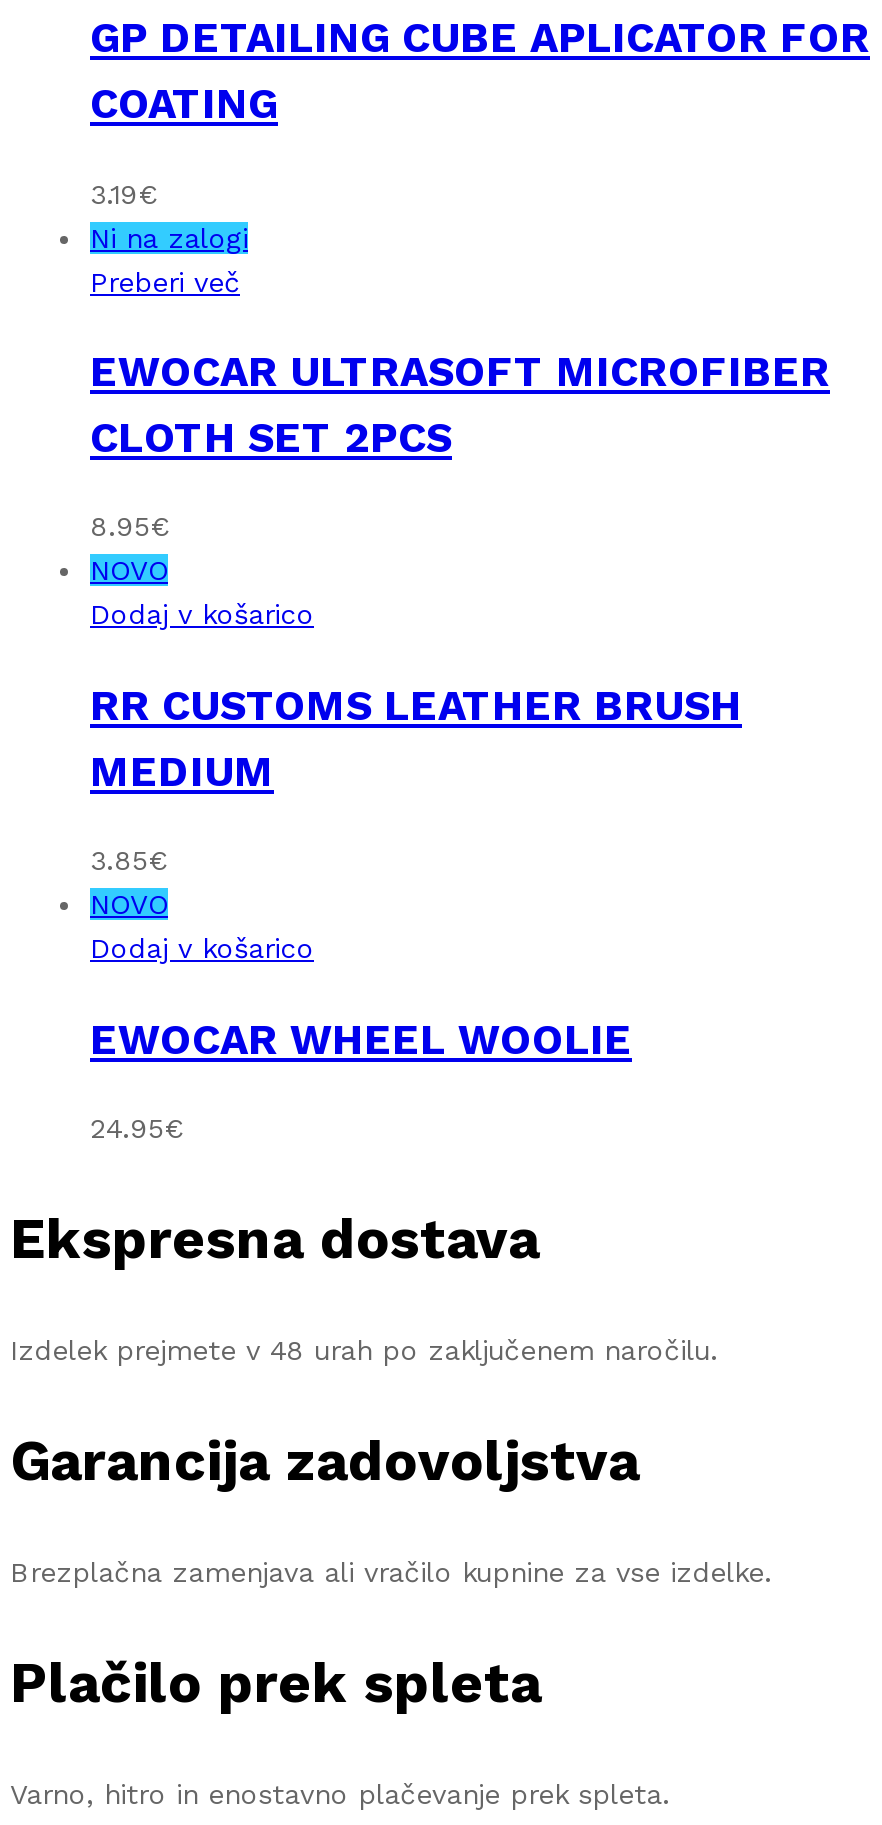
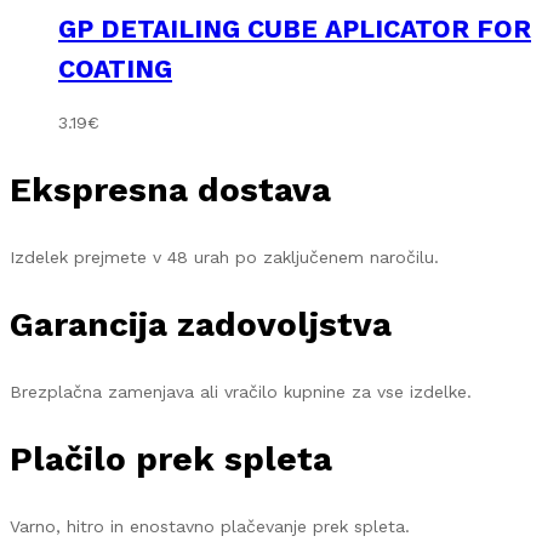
- Ni na zalogi
- Preberi več
- EWOCAR ULTRASOFT MICROFIBER
- CLOTH SET 2PCS
- 8.95€
- NOVO
- Dodaj v košarico
- RR CUSTOMS LEATHER BRUSH
- MEDIUM
- 3.85€
- NOVO
- Dodaj v košarico
- EWOCAR WHEEL WOOLIE
- 24.95€
